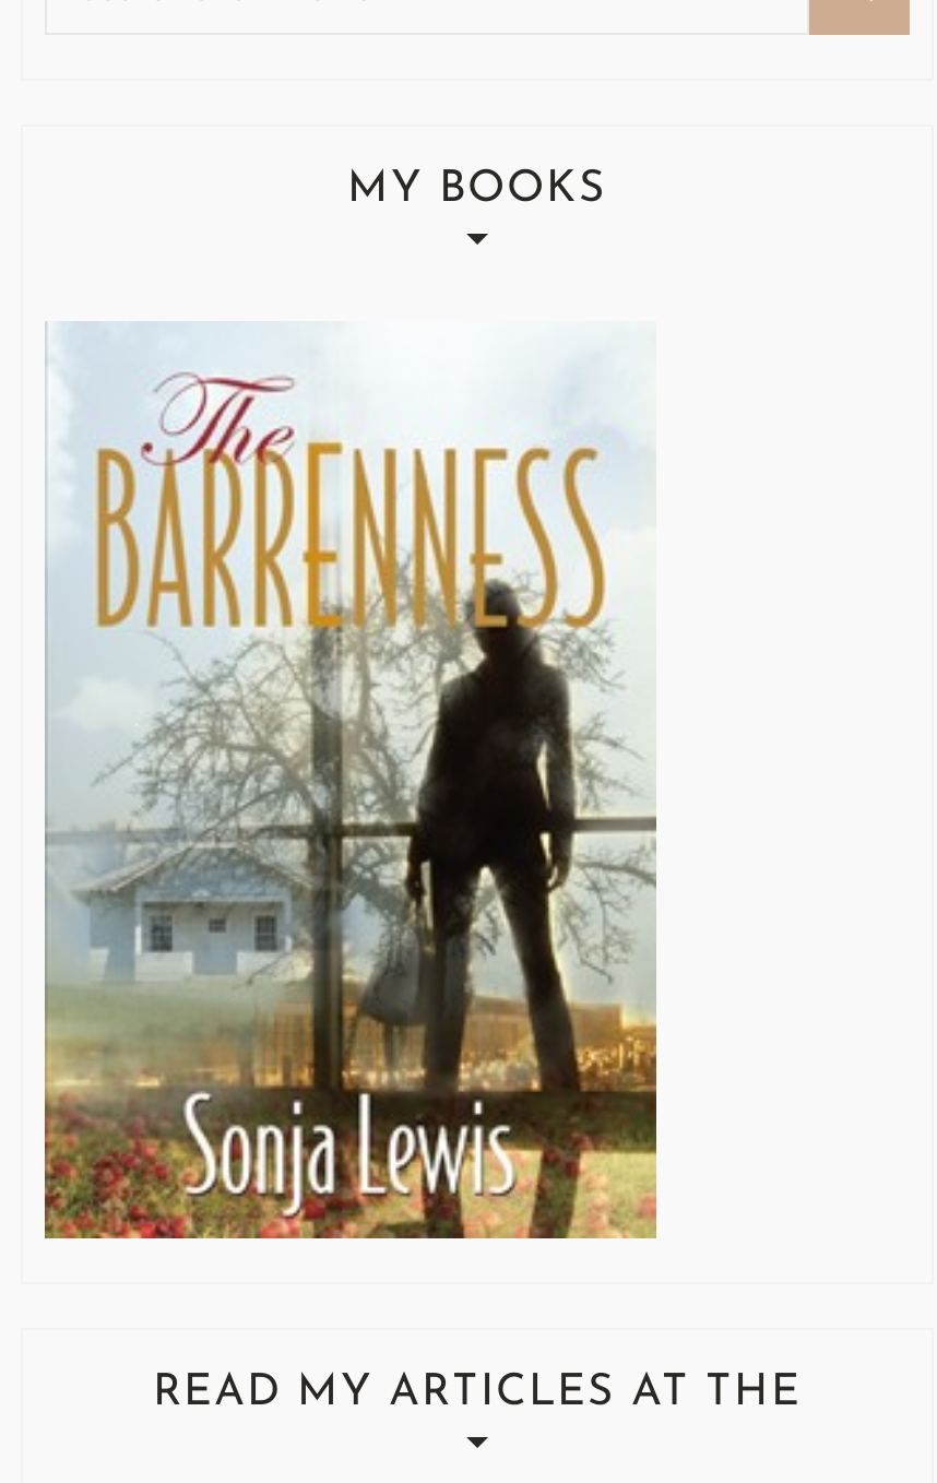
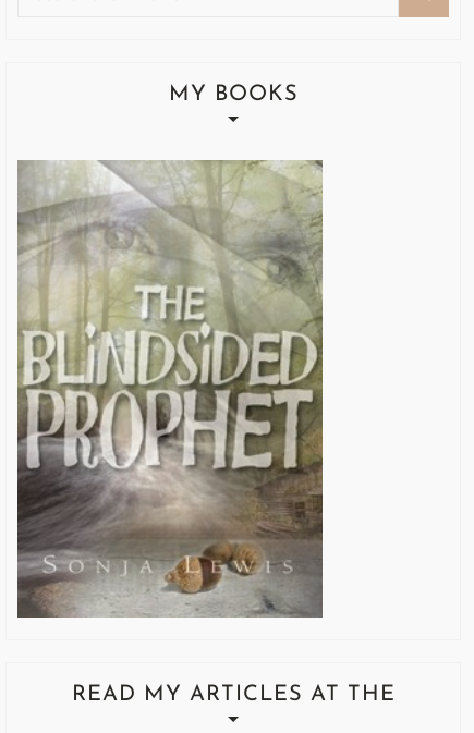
- [image]
+ [image]
